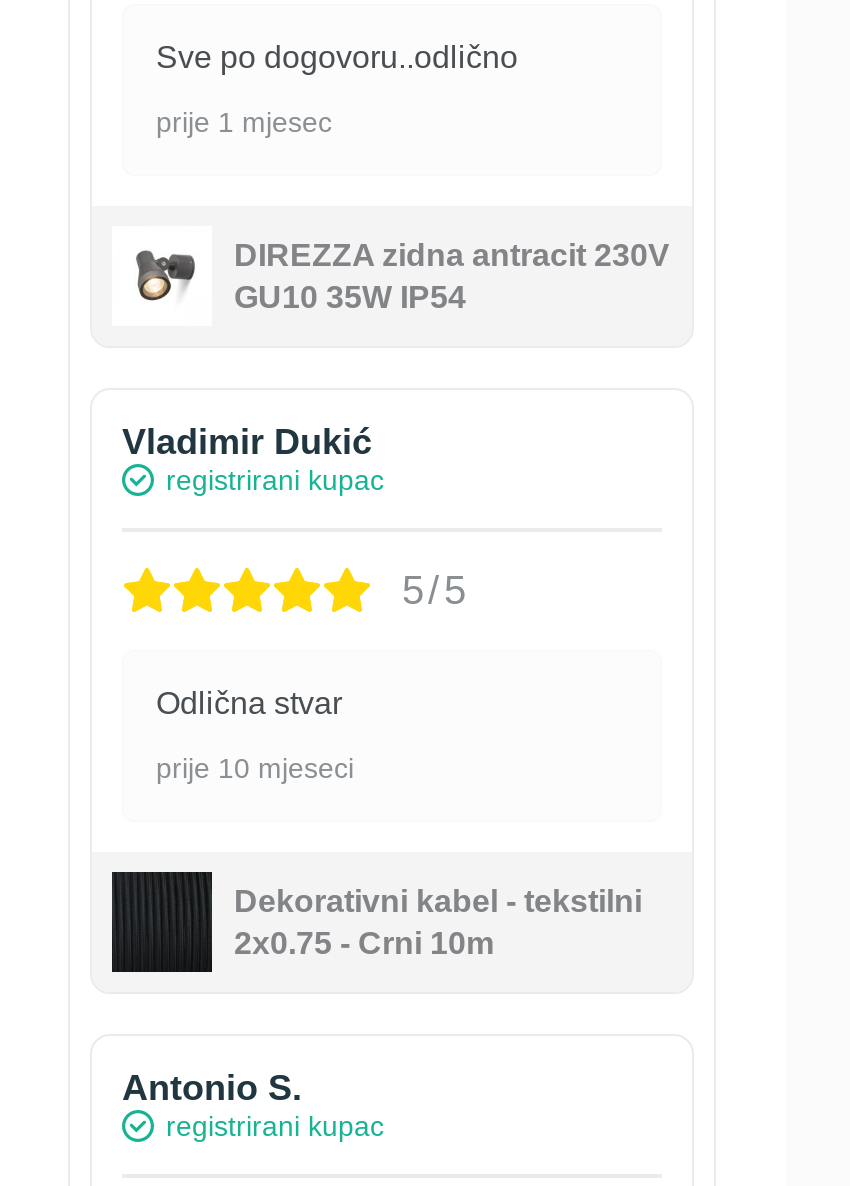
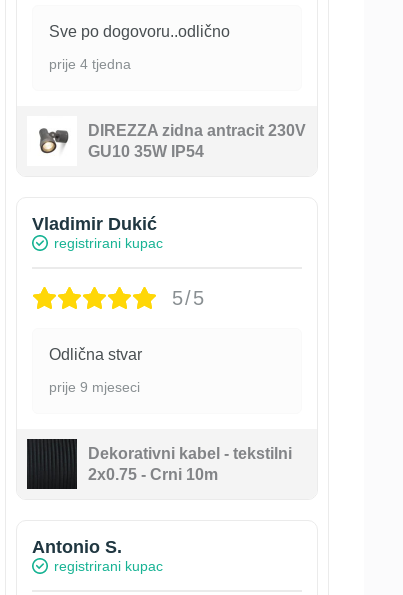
- prije 1 mjesec
+ prije 4 tjedna

- prije 10 mjeseci
+ prije 9 mjeseci
